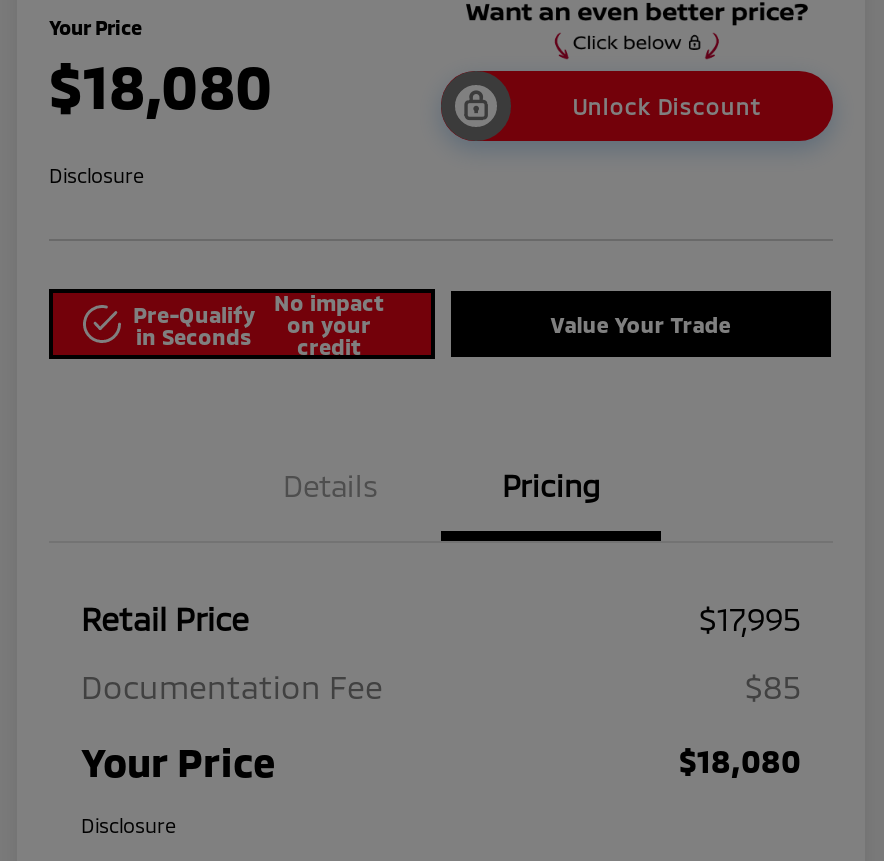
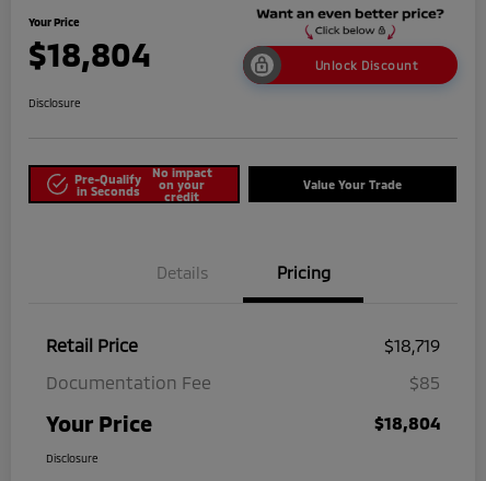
- $18,080
+ $18,804

- $17,995
+ $18,719

- $18,080
+ $18,804
